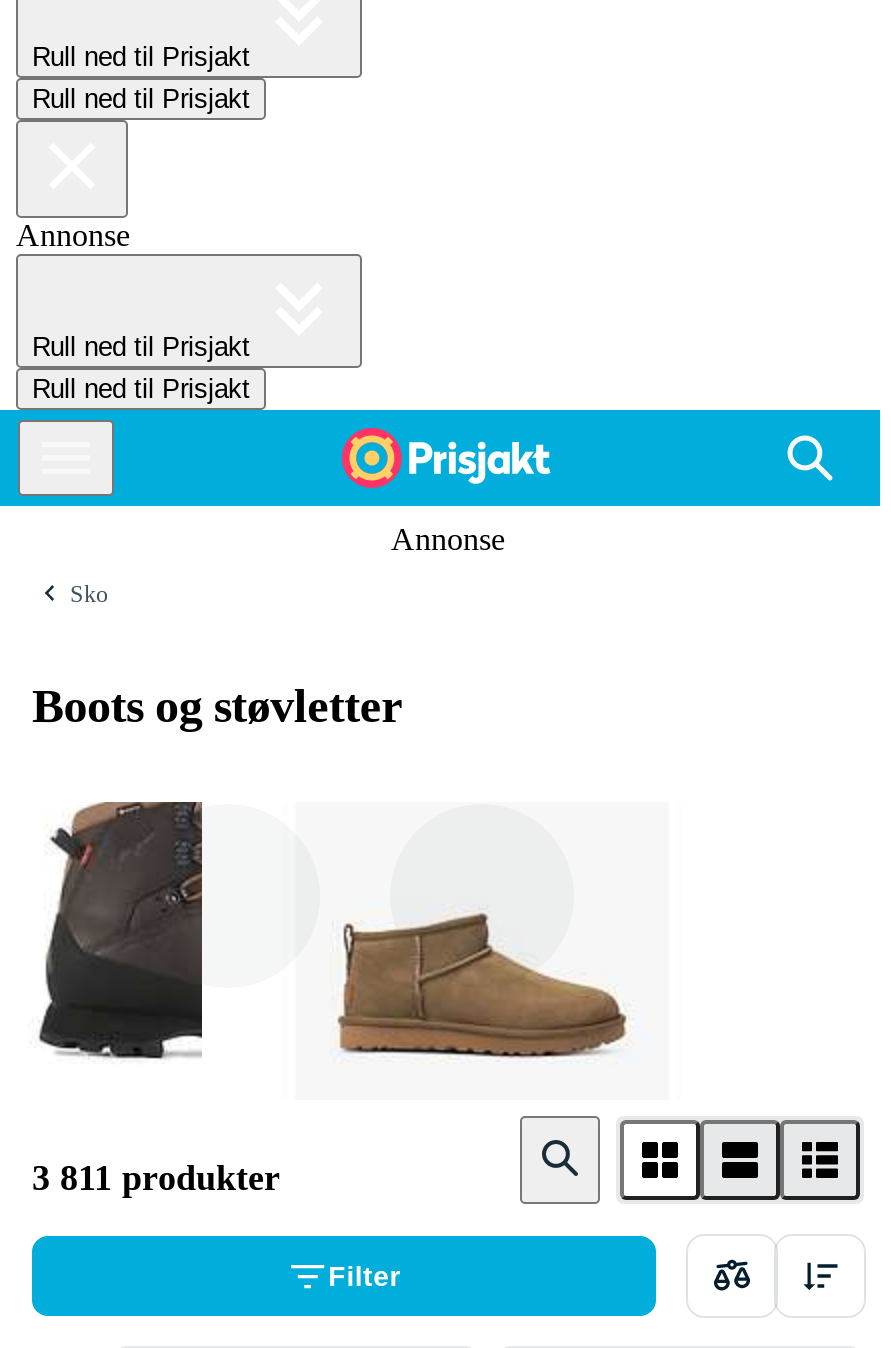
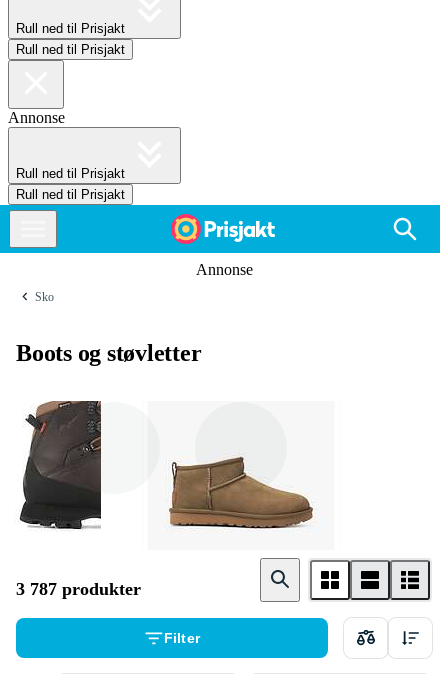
- 3 811 produkter
+ 3 787 produkter
